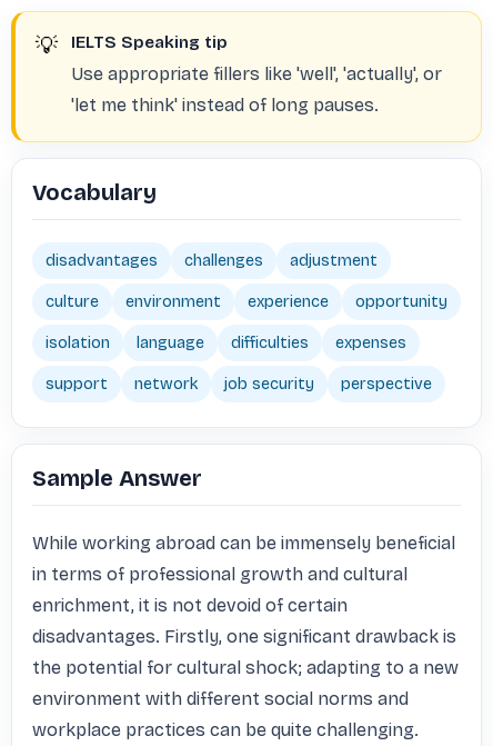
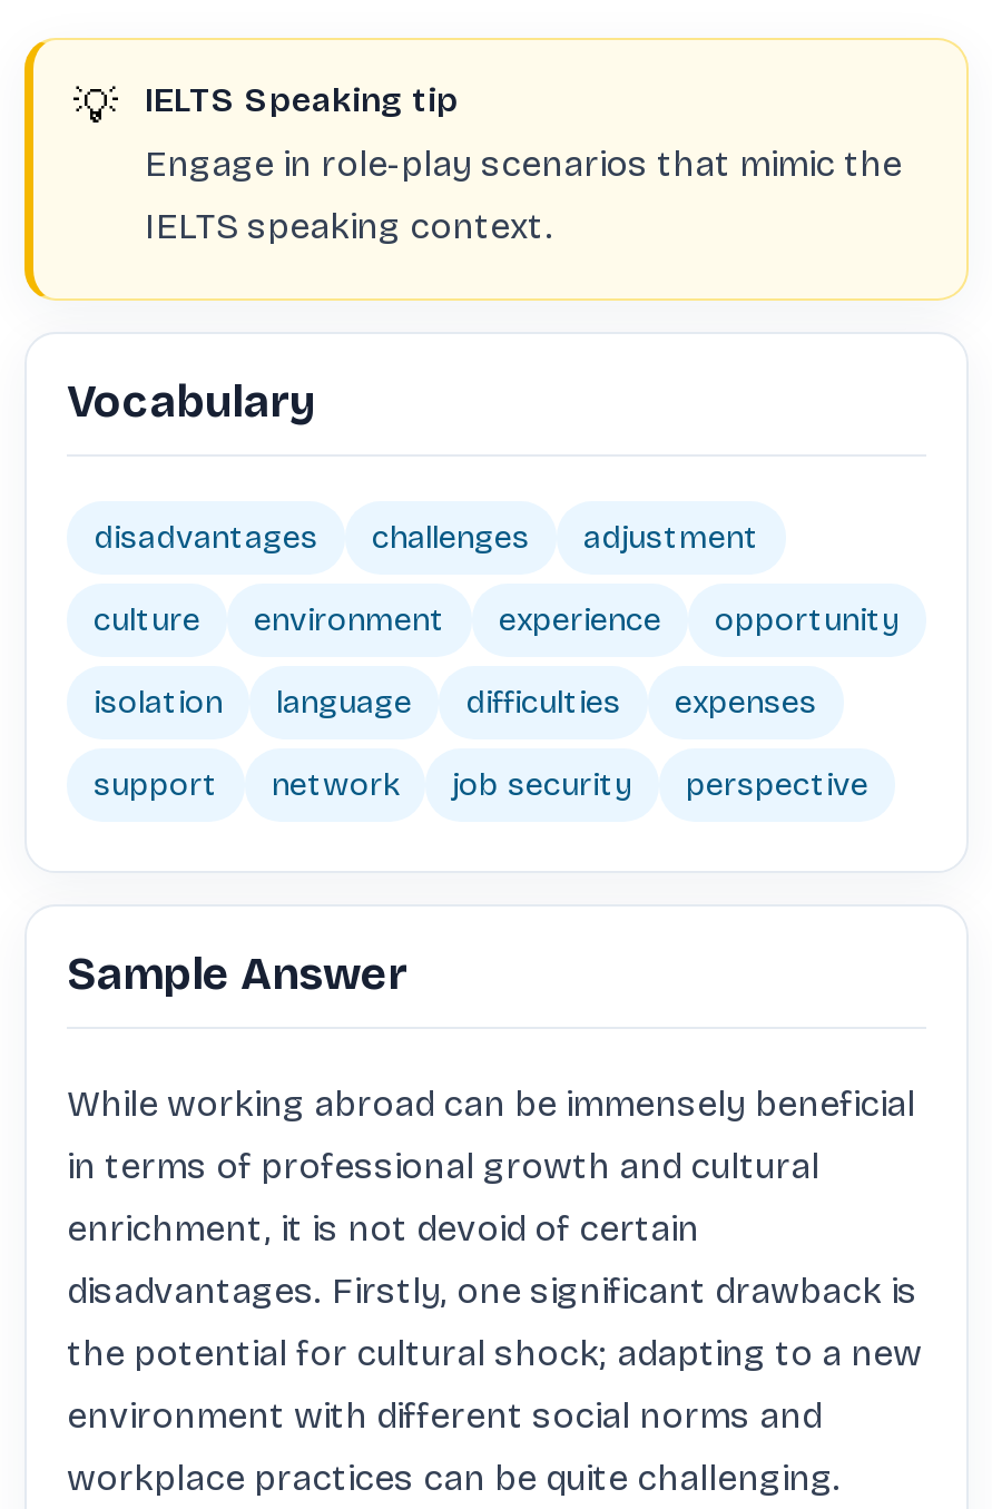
- Use appropriate fillers like 'well', 'actually', or
+ Engage in role-play scenarios that mimic the

- 'let me think' instead of long pauses.
+ IELTS speaking context.
